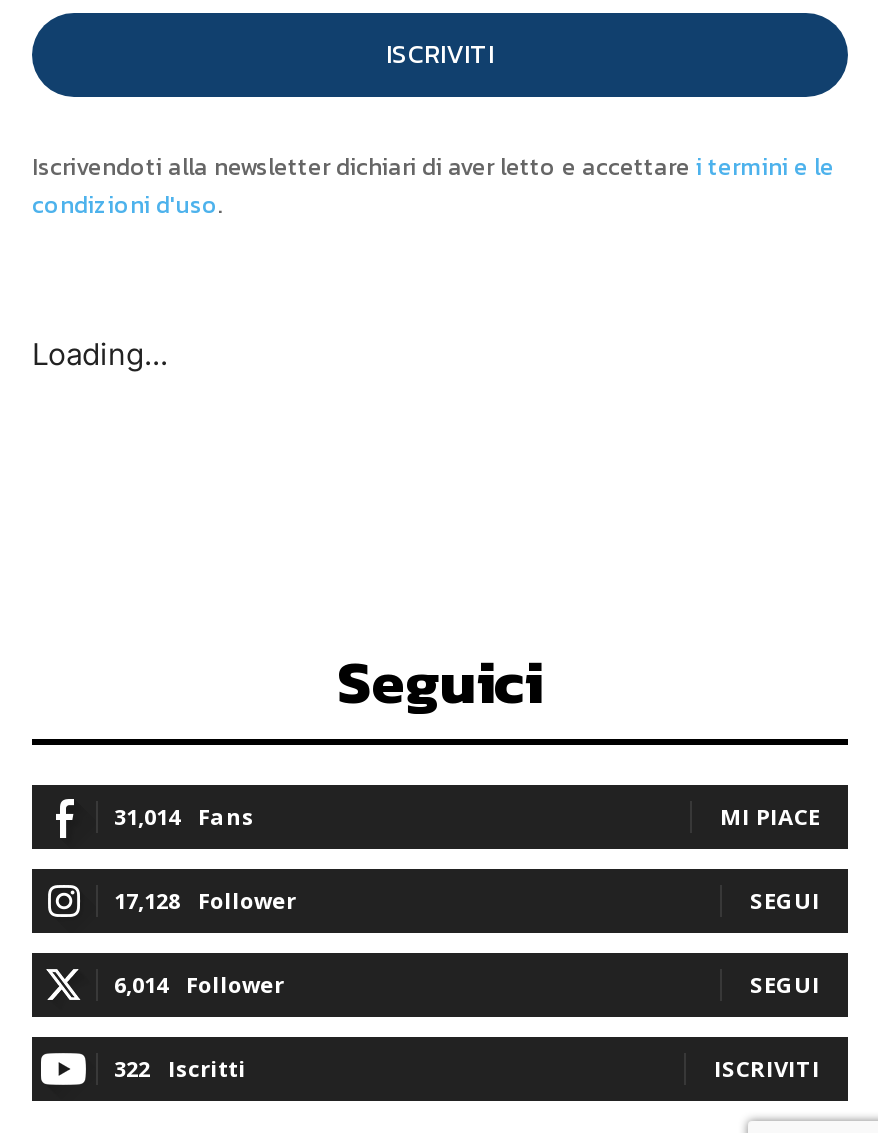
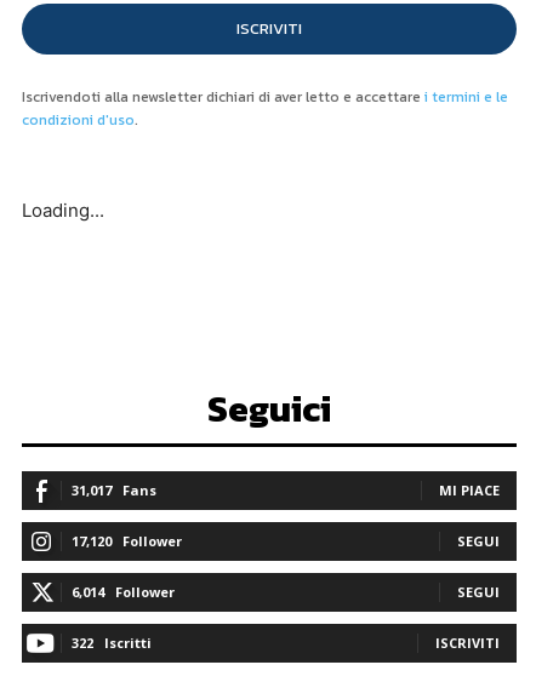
- 31,014 Fans
+ 31,017 Fans

- 17,128 Follower
+ 17,120 Follower
